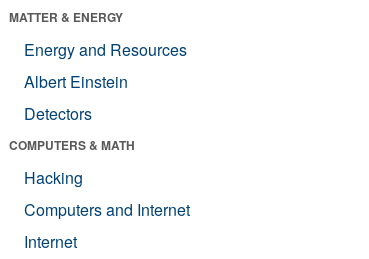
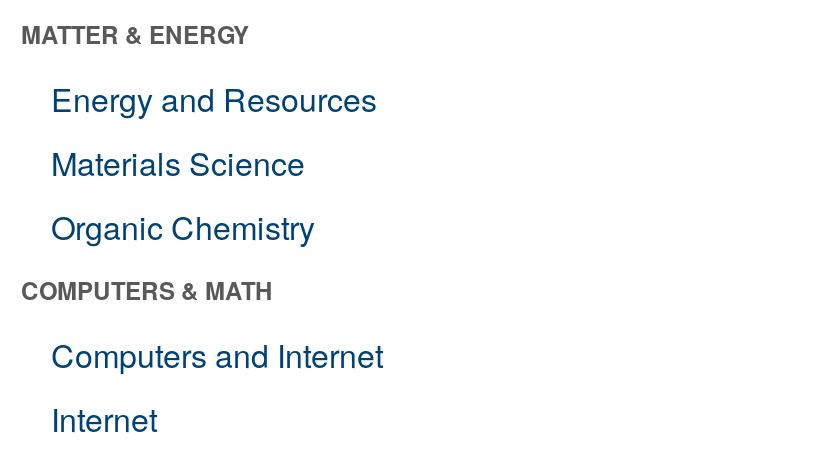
- Albert Einstein
- Detectors
+ Materials Science
+ Organic Chemistry

- Hacking
